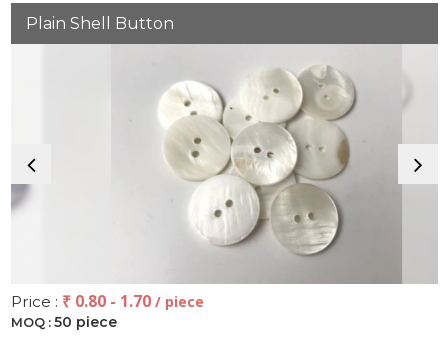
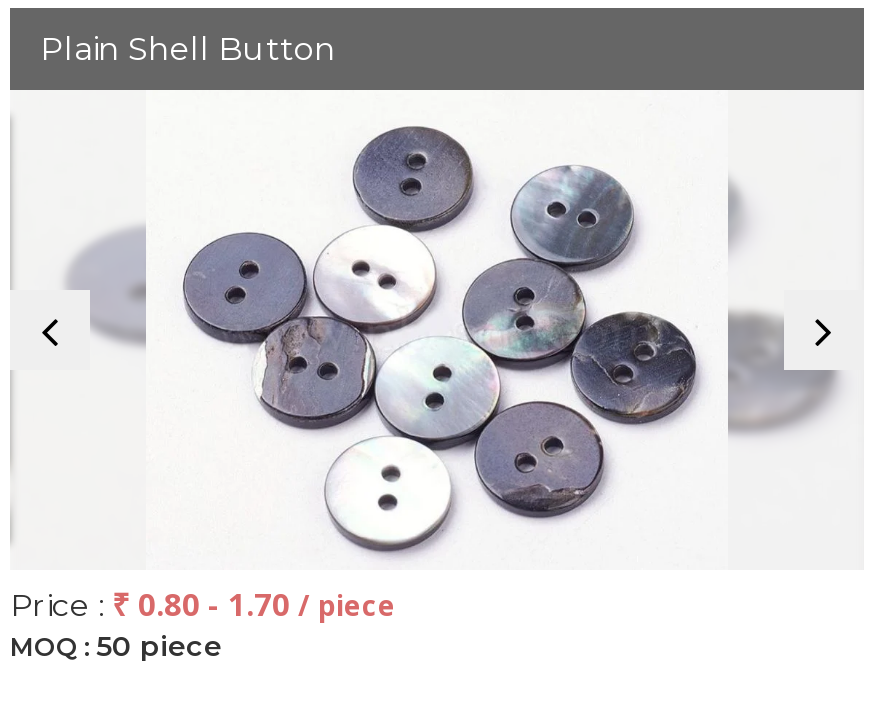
- [image]
+ [image]
